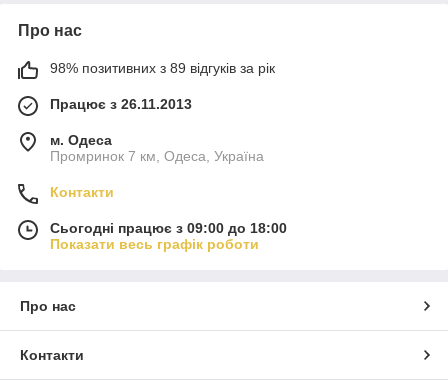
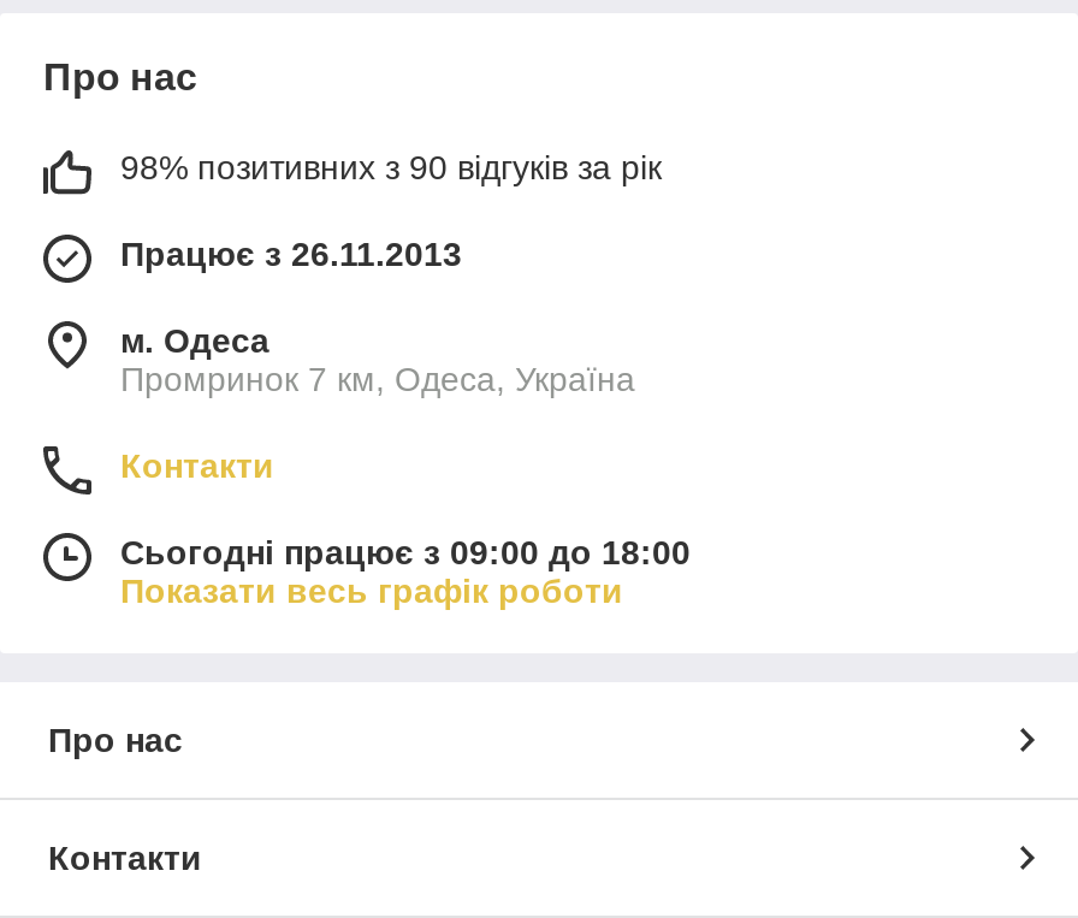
- 98% позитивних з 89 відгуків за рік
+ 98% позитивних з 90 відгуків за рік
